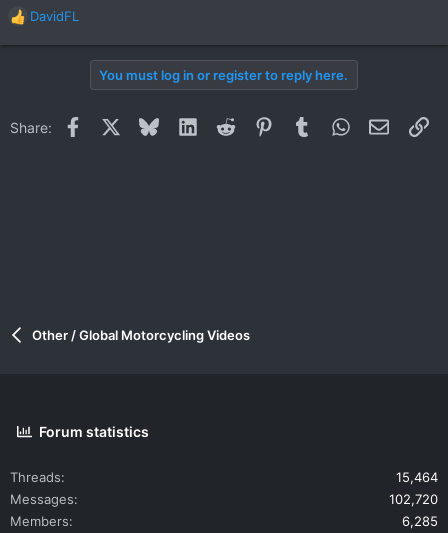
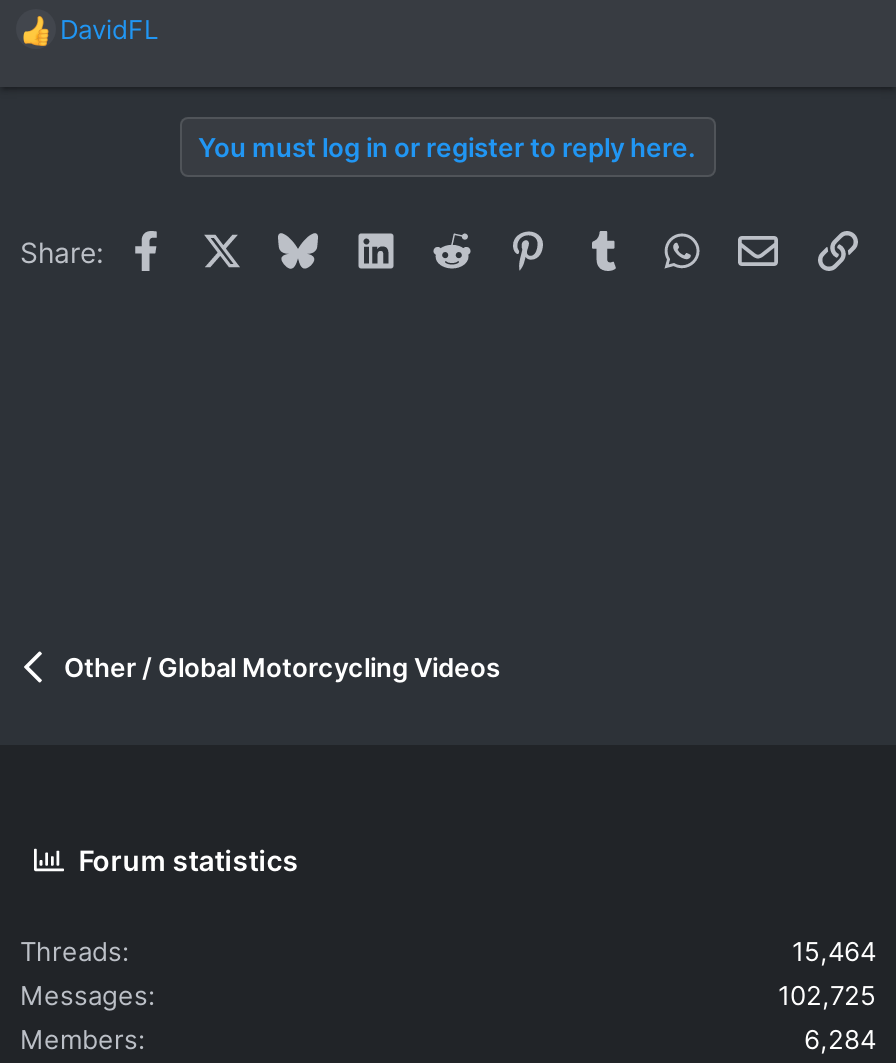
- 102,720
+ 102,725

- 6,285
+ 6,284
